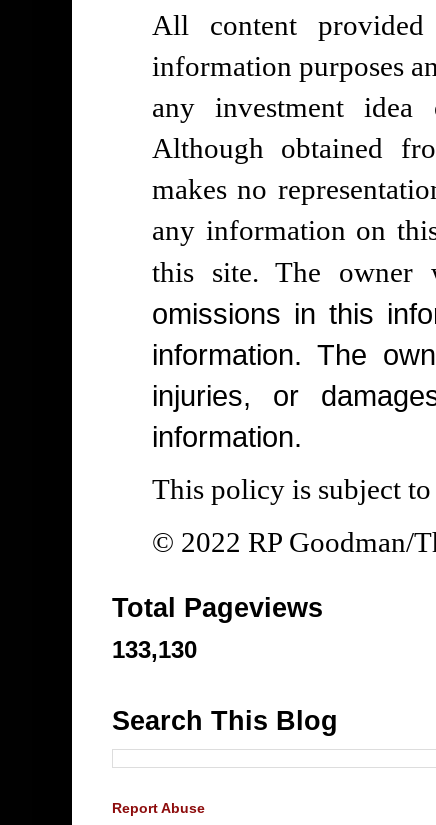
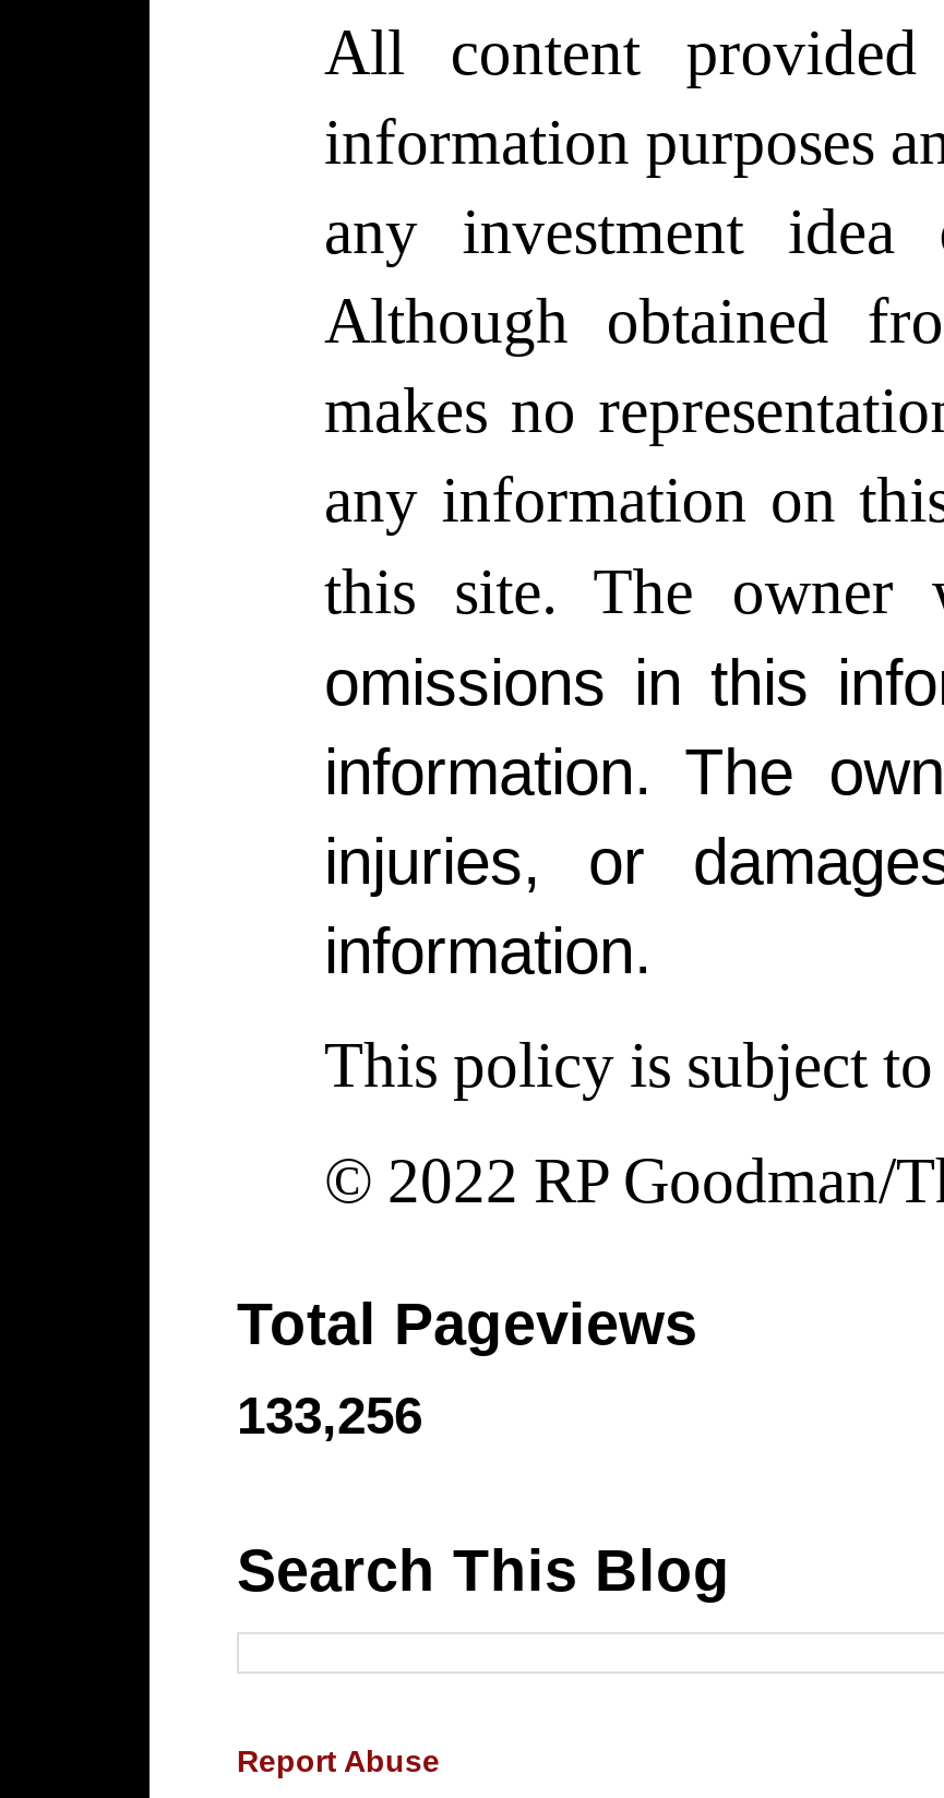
- 133,130
+ 133,256
